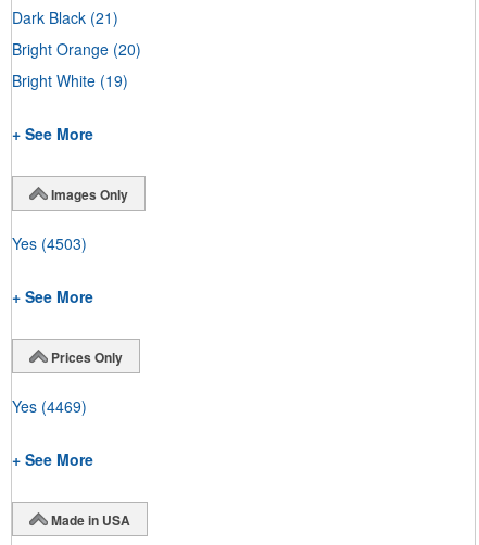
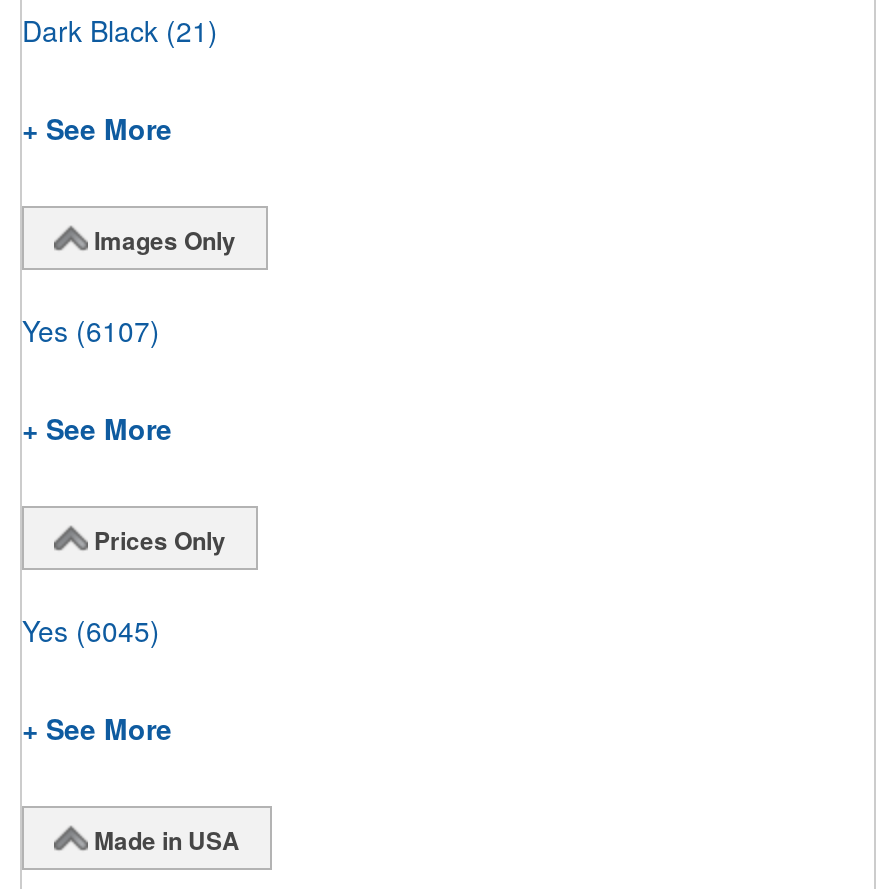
- Bright Orange (20)
- Bright White (19)

- Yes (4503)
+ Yes (6107)

- Yes (4469)
+ Yes (6045)
